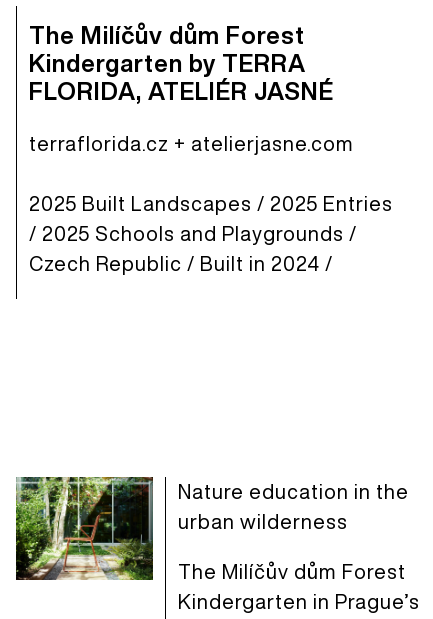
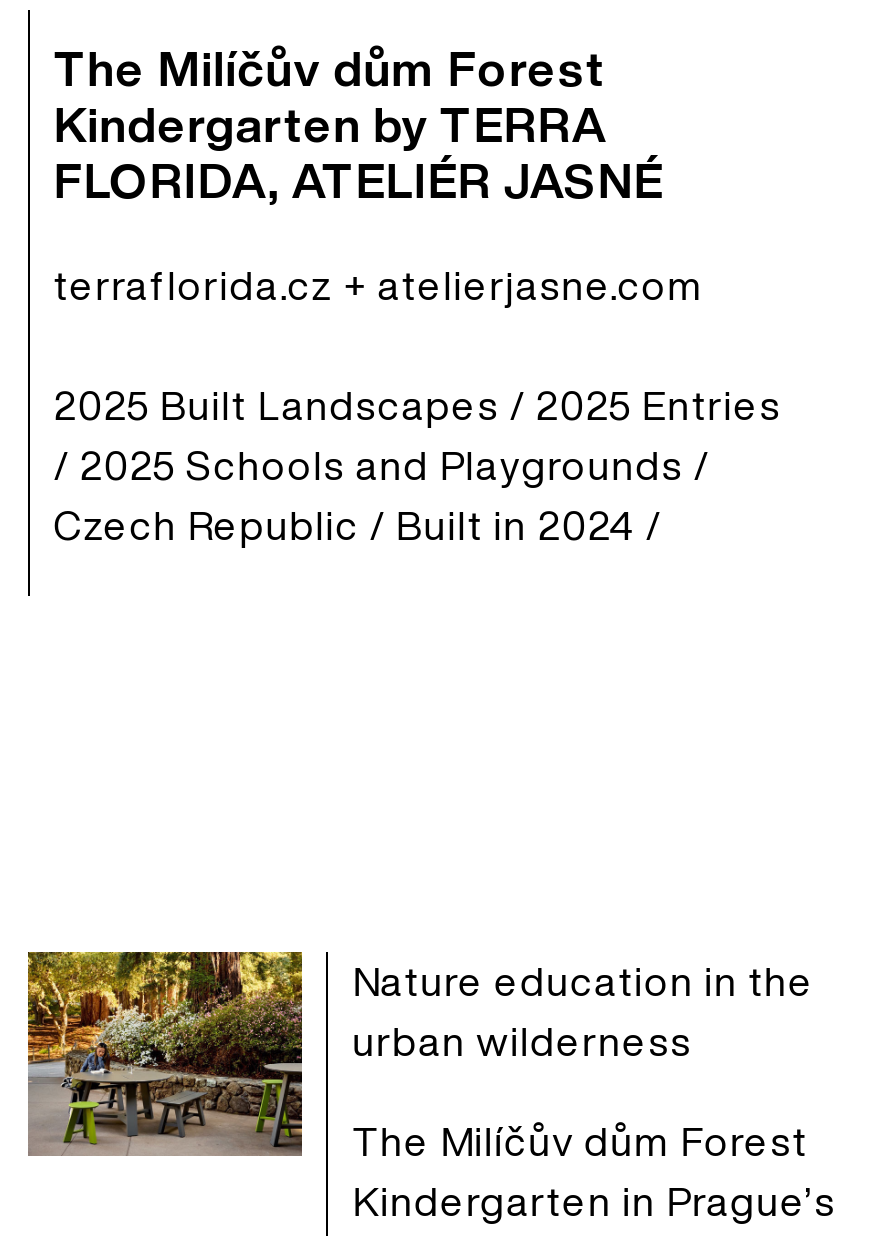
- [image]
+ [image]
